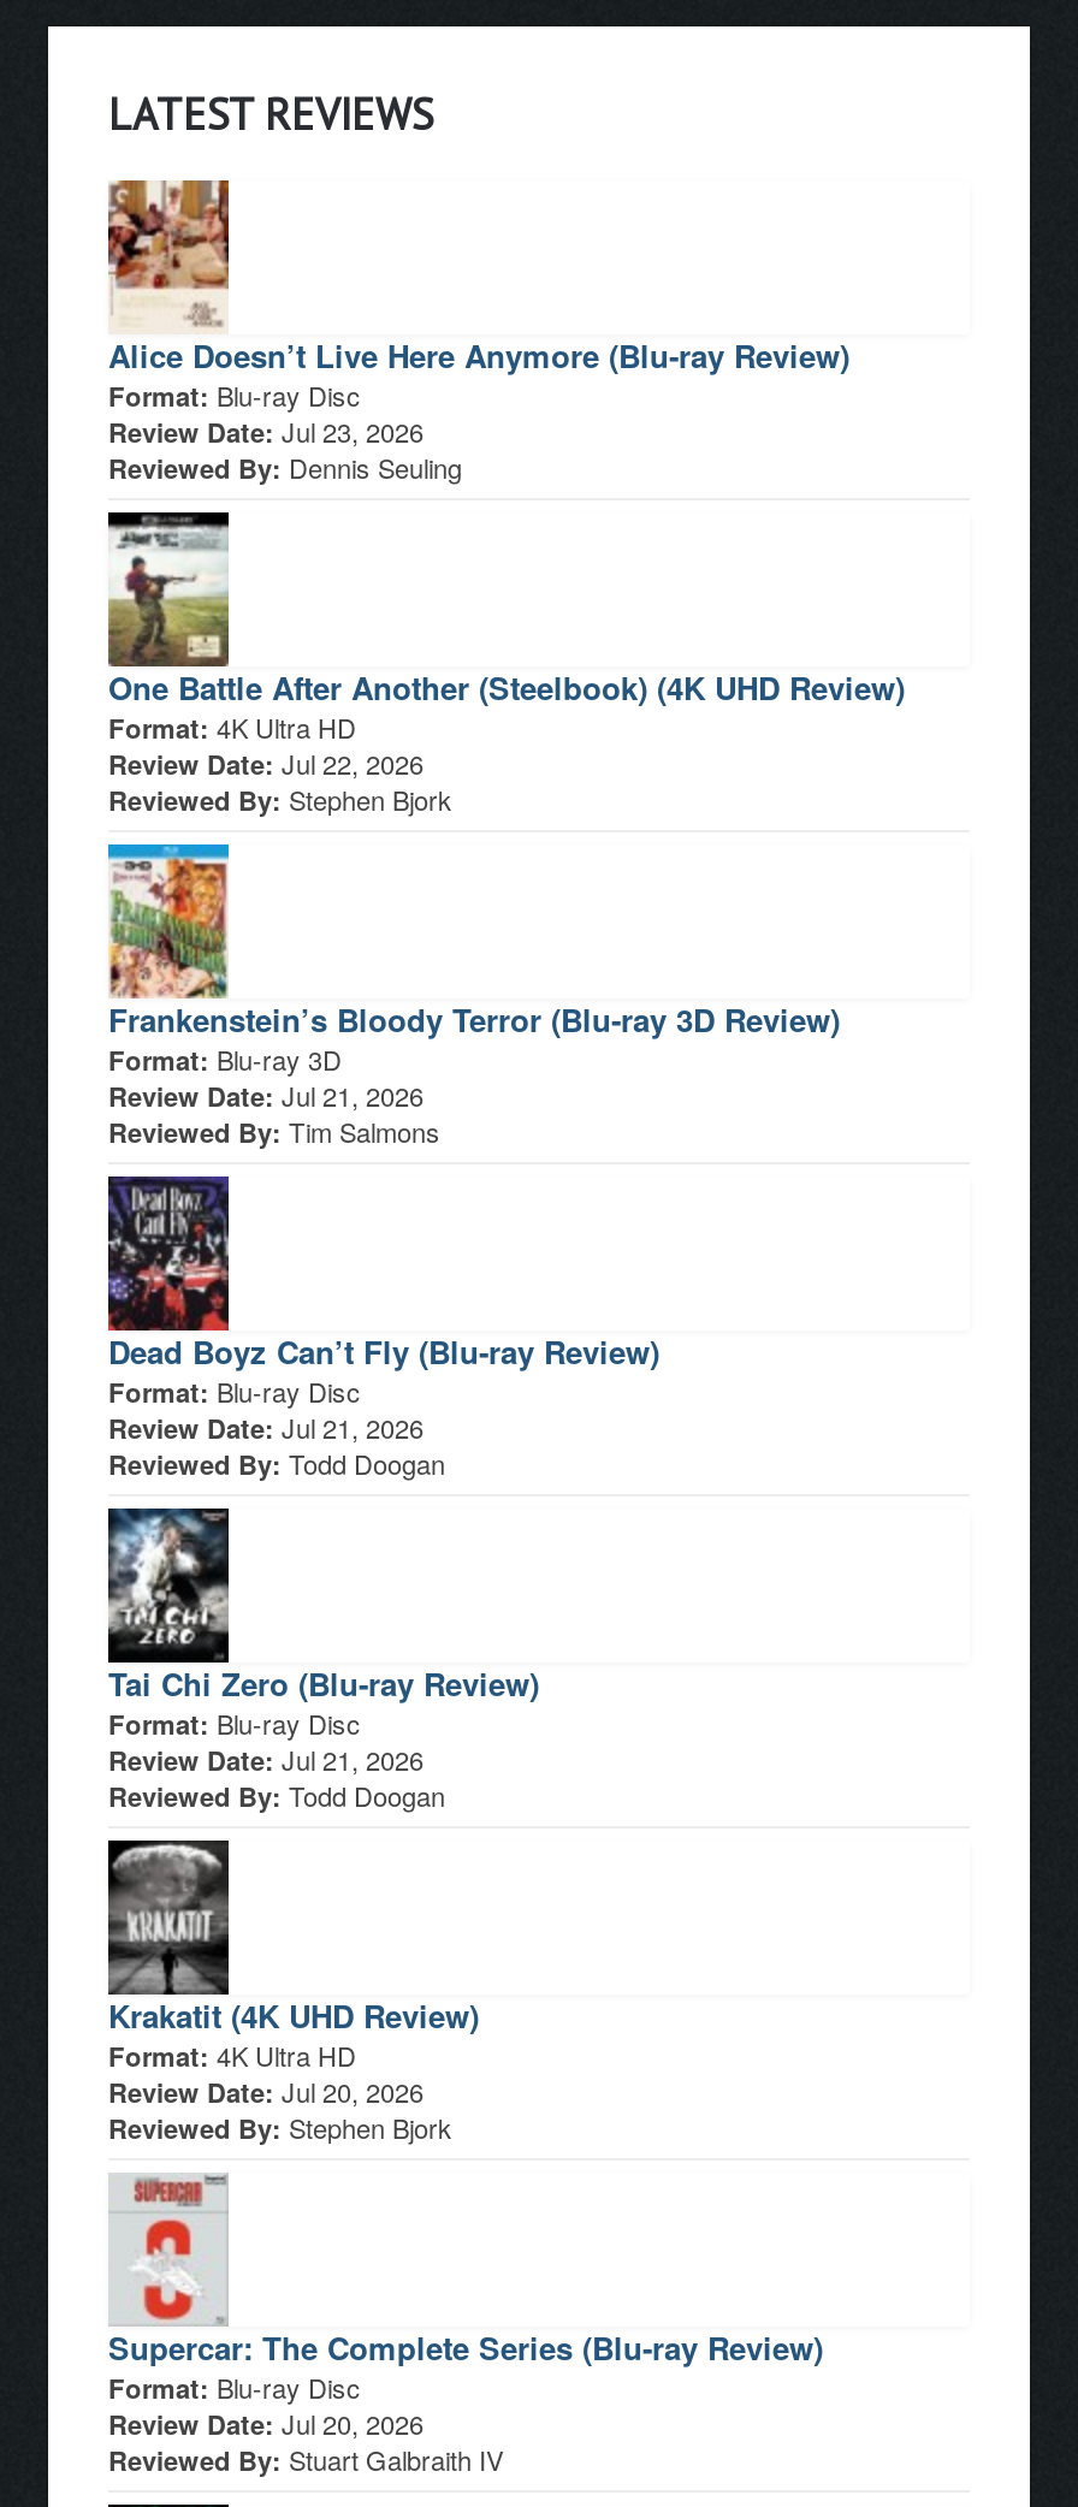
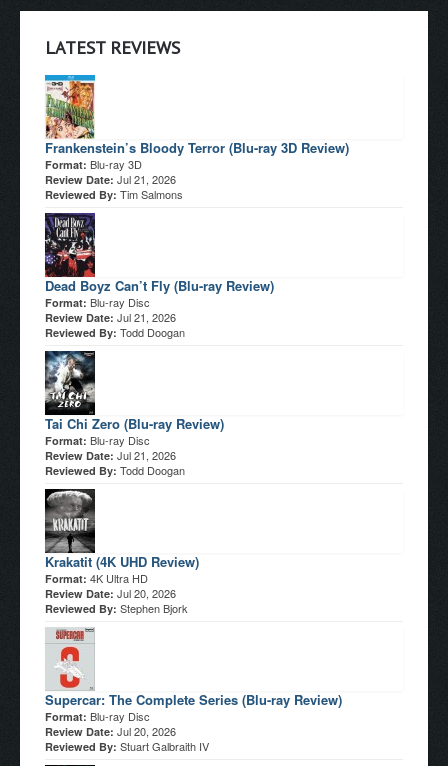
- [image]
- Alice Doesn’t Live Here Anymore (Blu-ray Review)
- Format: Blu-ray Disc
- Review Date: Jul 23, 2026
- Reviewed By: Dennis Seuling

- [image]
- One Battle After Another (Steelbook) (4K UHD Review)
- Format: 4K Ultra HD
- Review Date: Jul 22, 2026
- Reviewed By: Stephen Bjork
